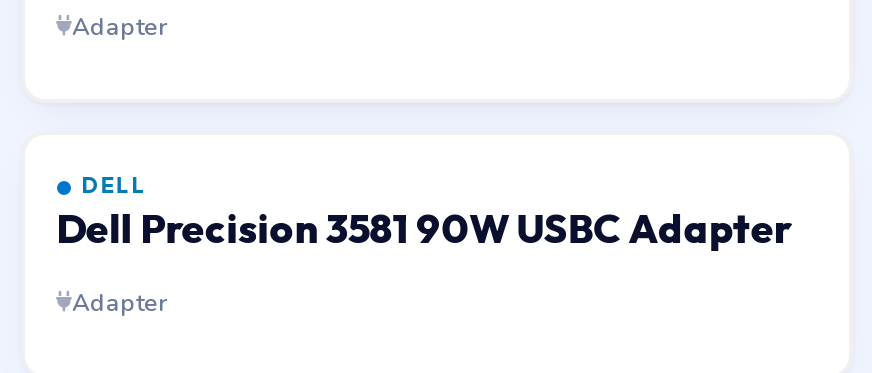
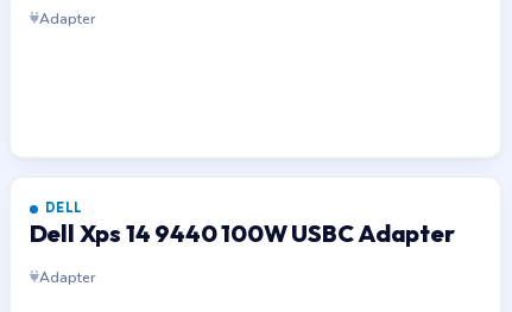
- Dell Precision 3581 90W USBC Adapter
+ Dell Xps 14 9440 100W USBC Adapter
